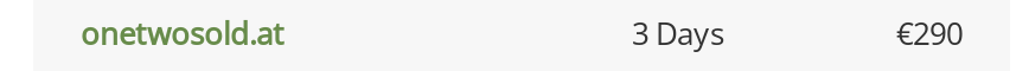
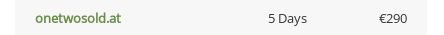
- 3 Days
+ 5 Days
